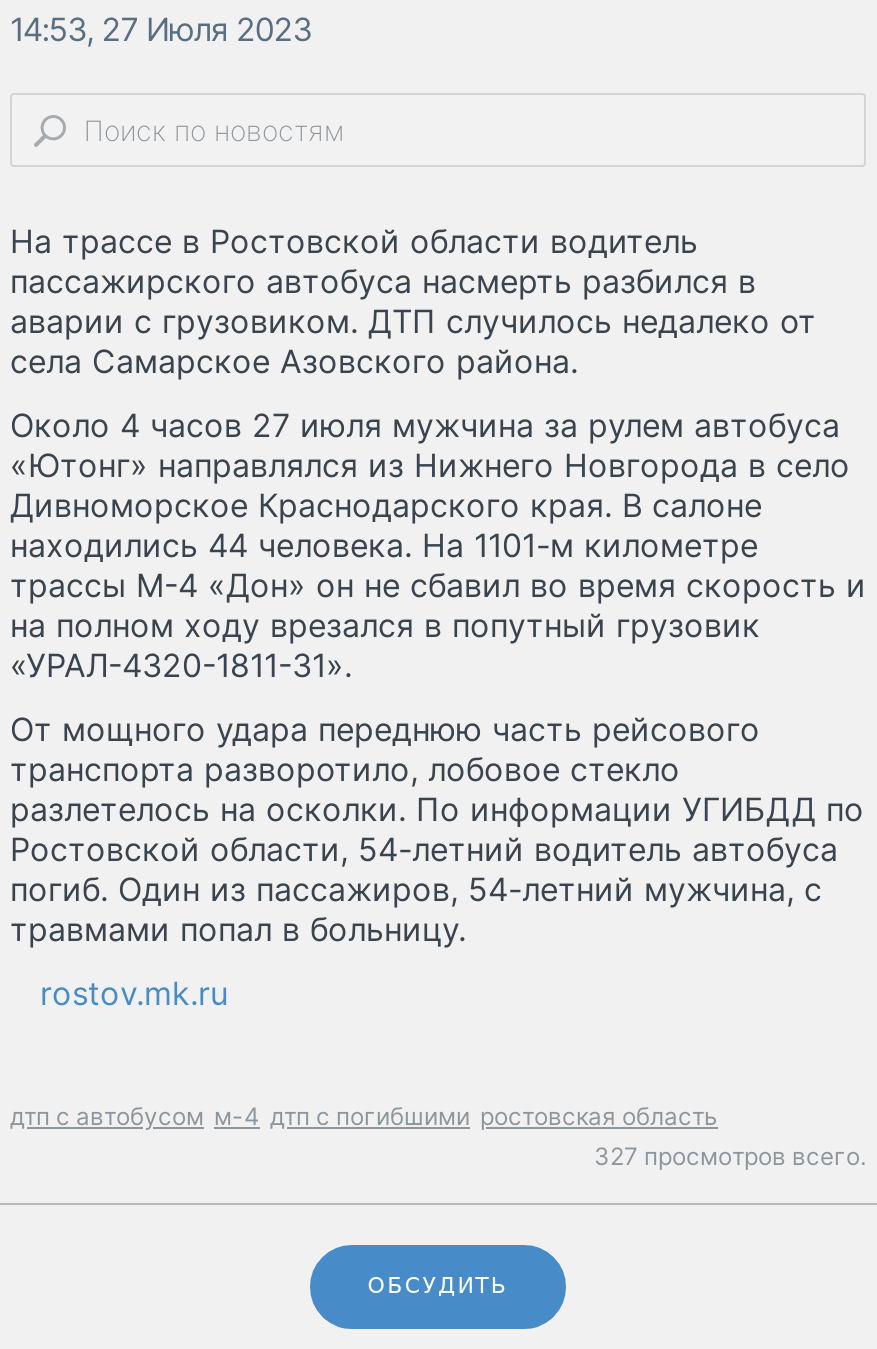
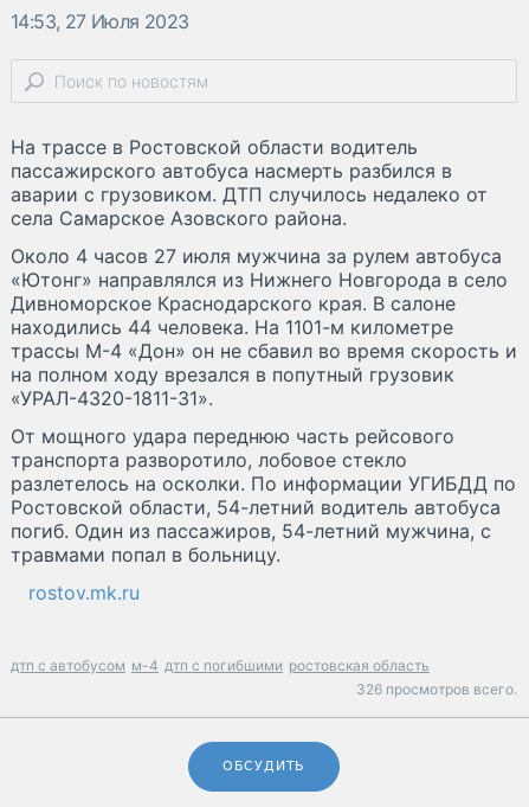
- 327 просмотров всего.
+ 326 просмотров всего.
